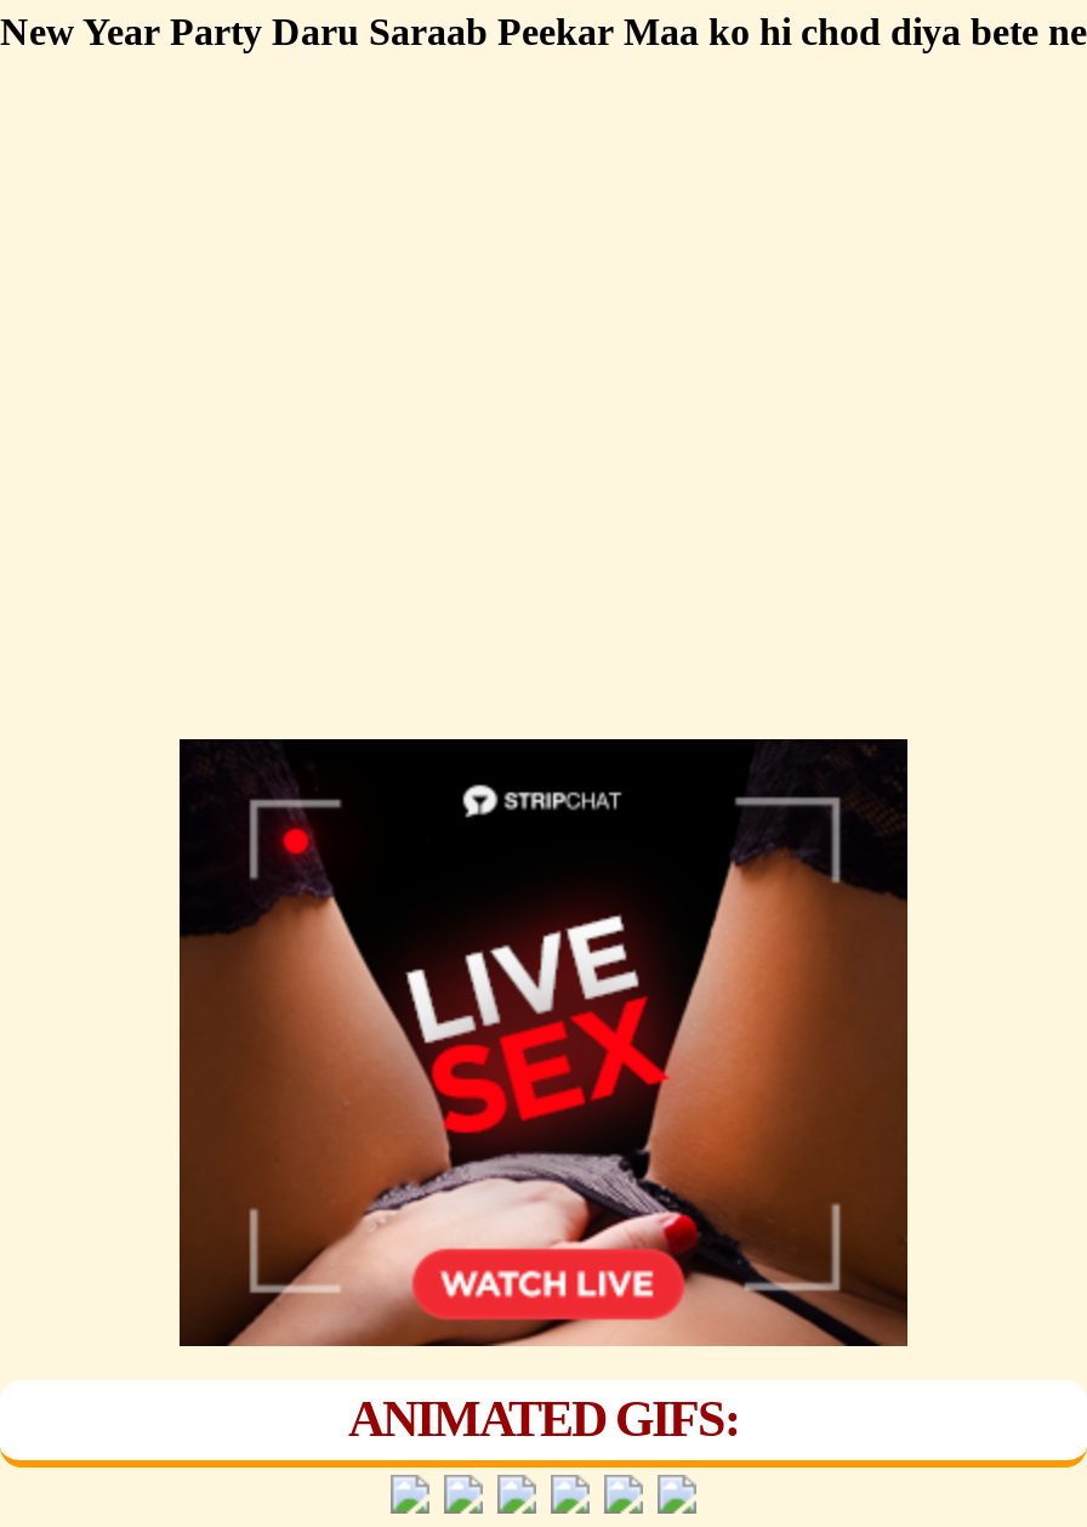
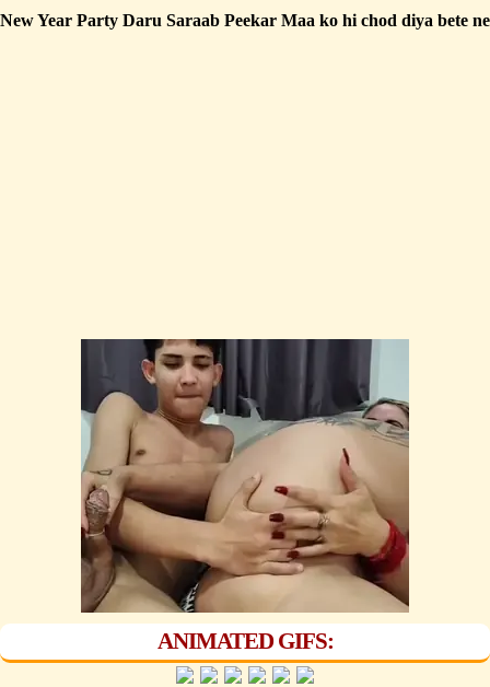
- [image]
+ [image]
